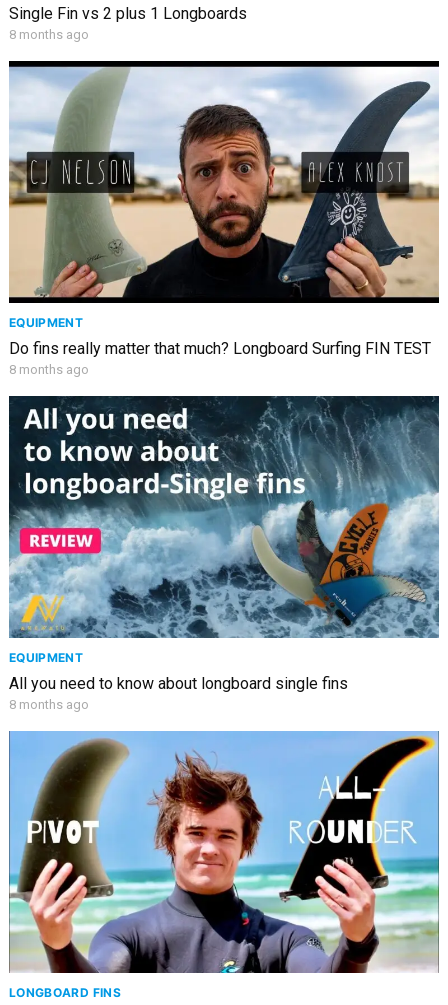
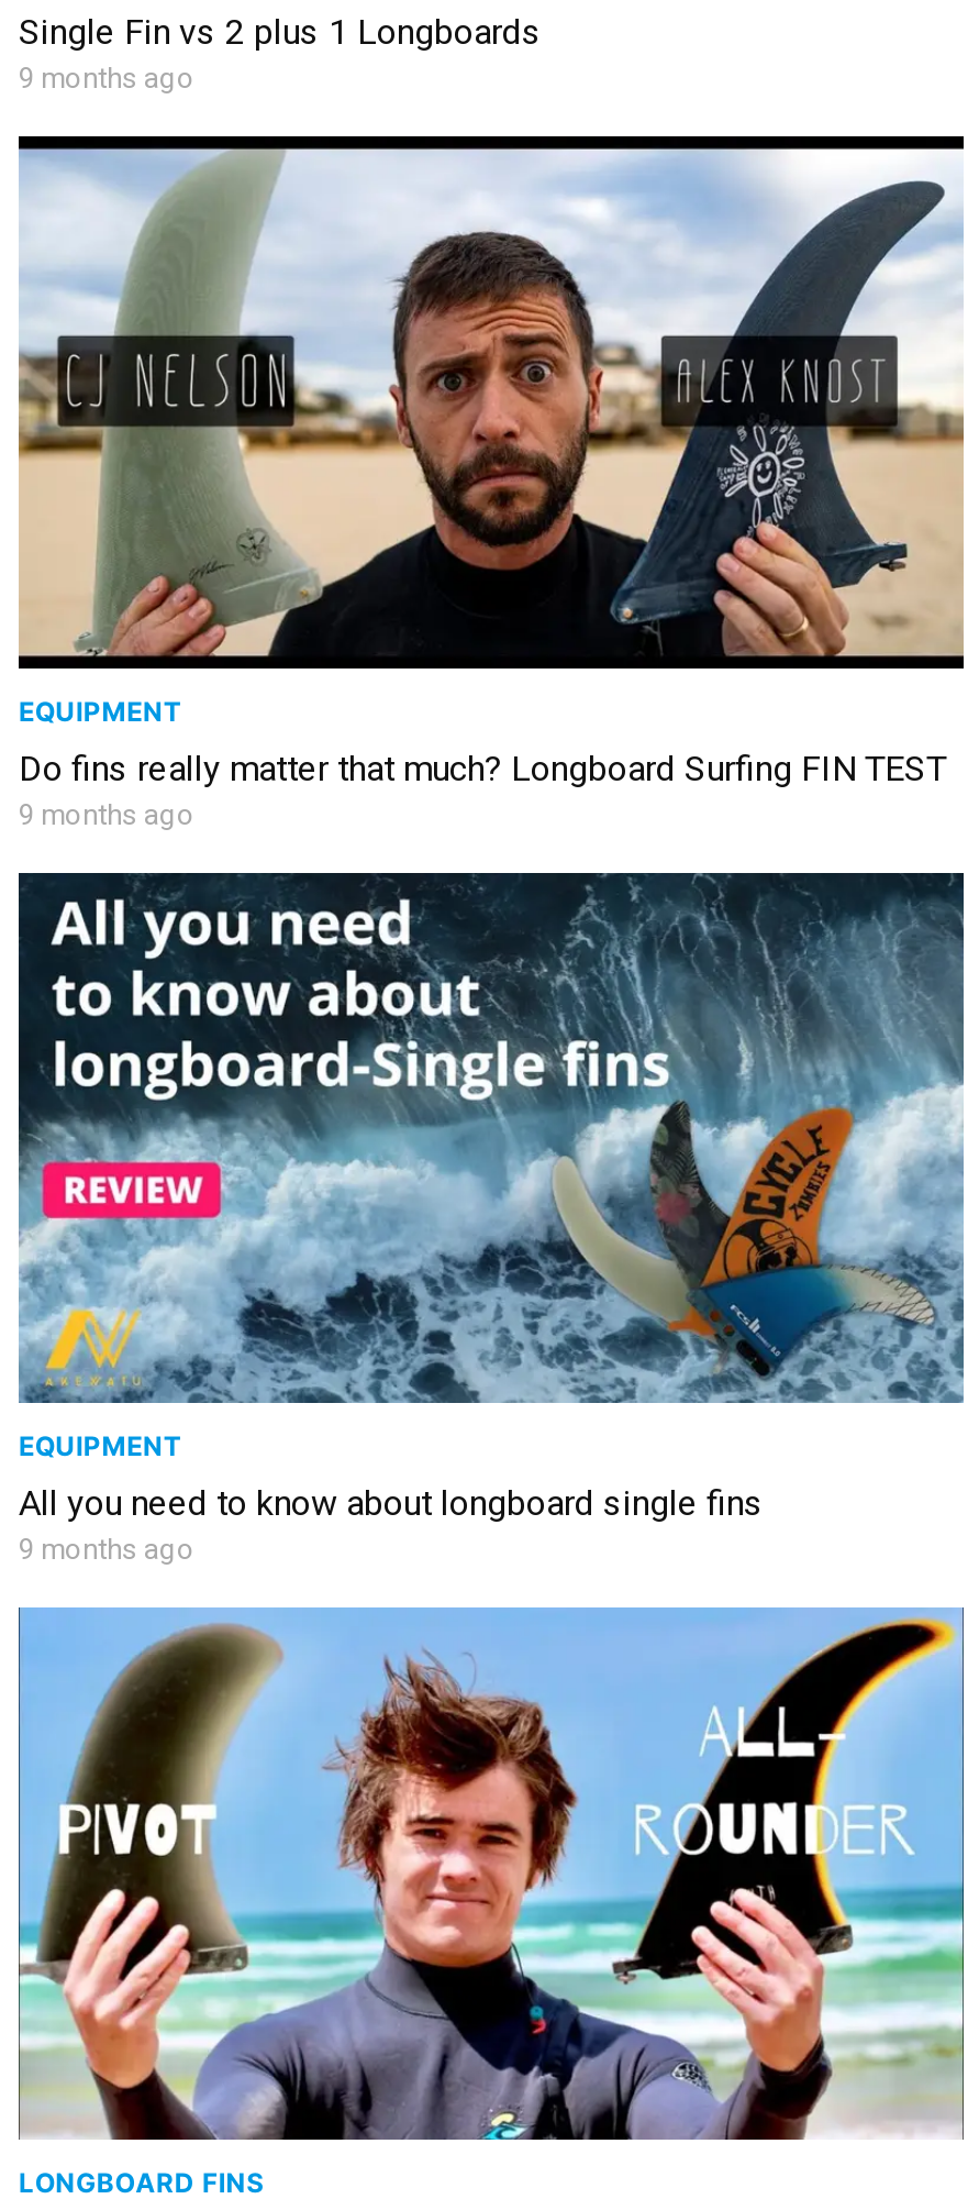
- 8 months ago
+ 9 months ago

- 8 months ago
+ 9 months ago

- 8 months ago
+ 9 months ago
